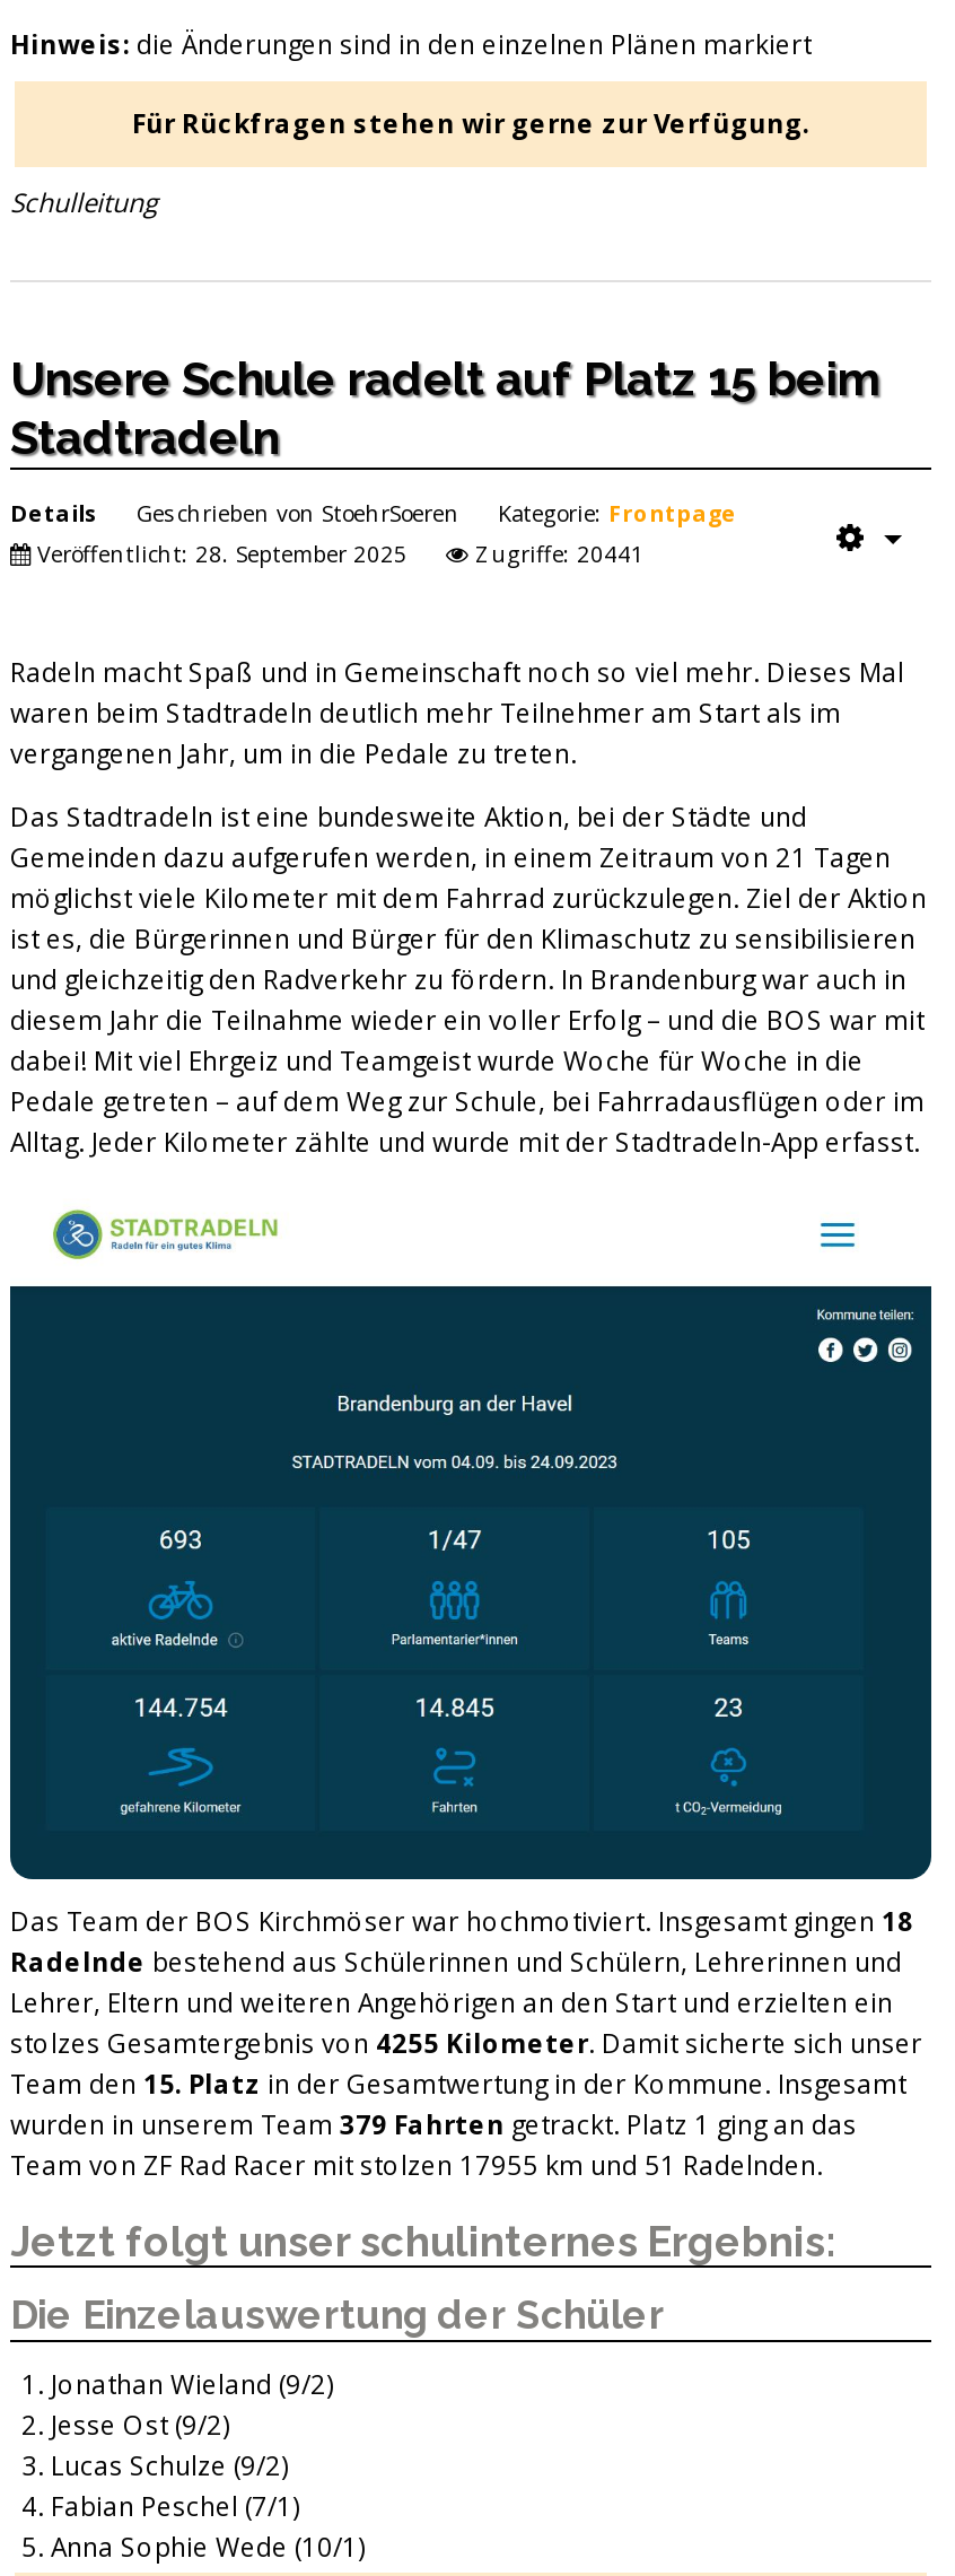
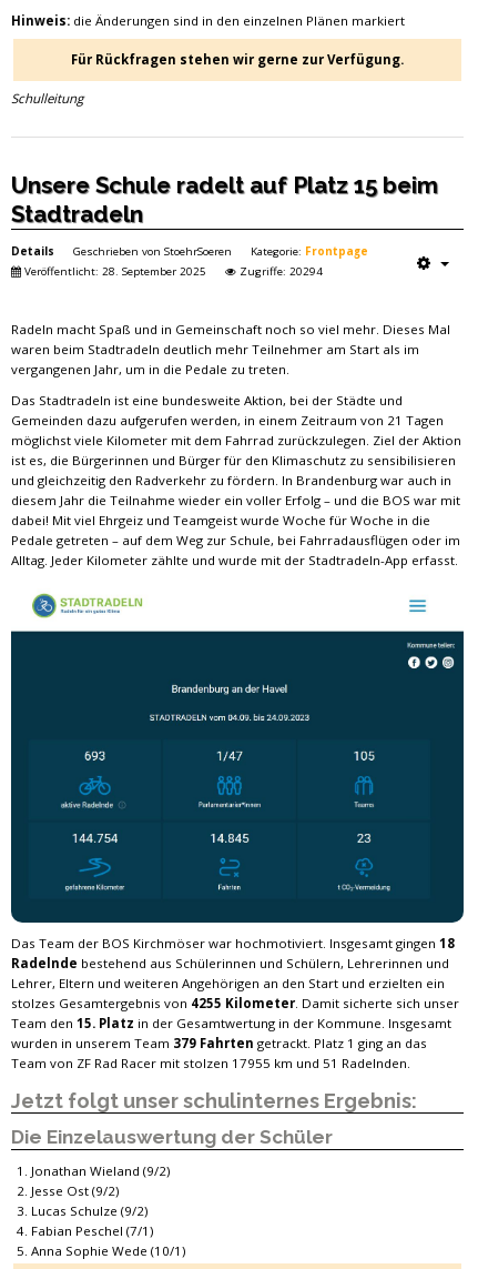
- Zugriffe: 20441
+ Zugriffe: 20294
